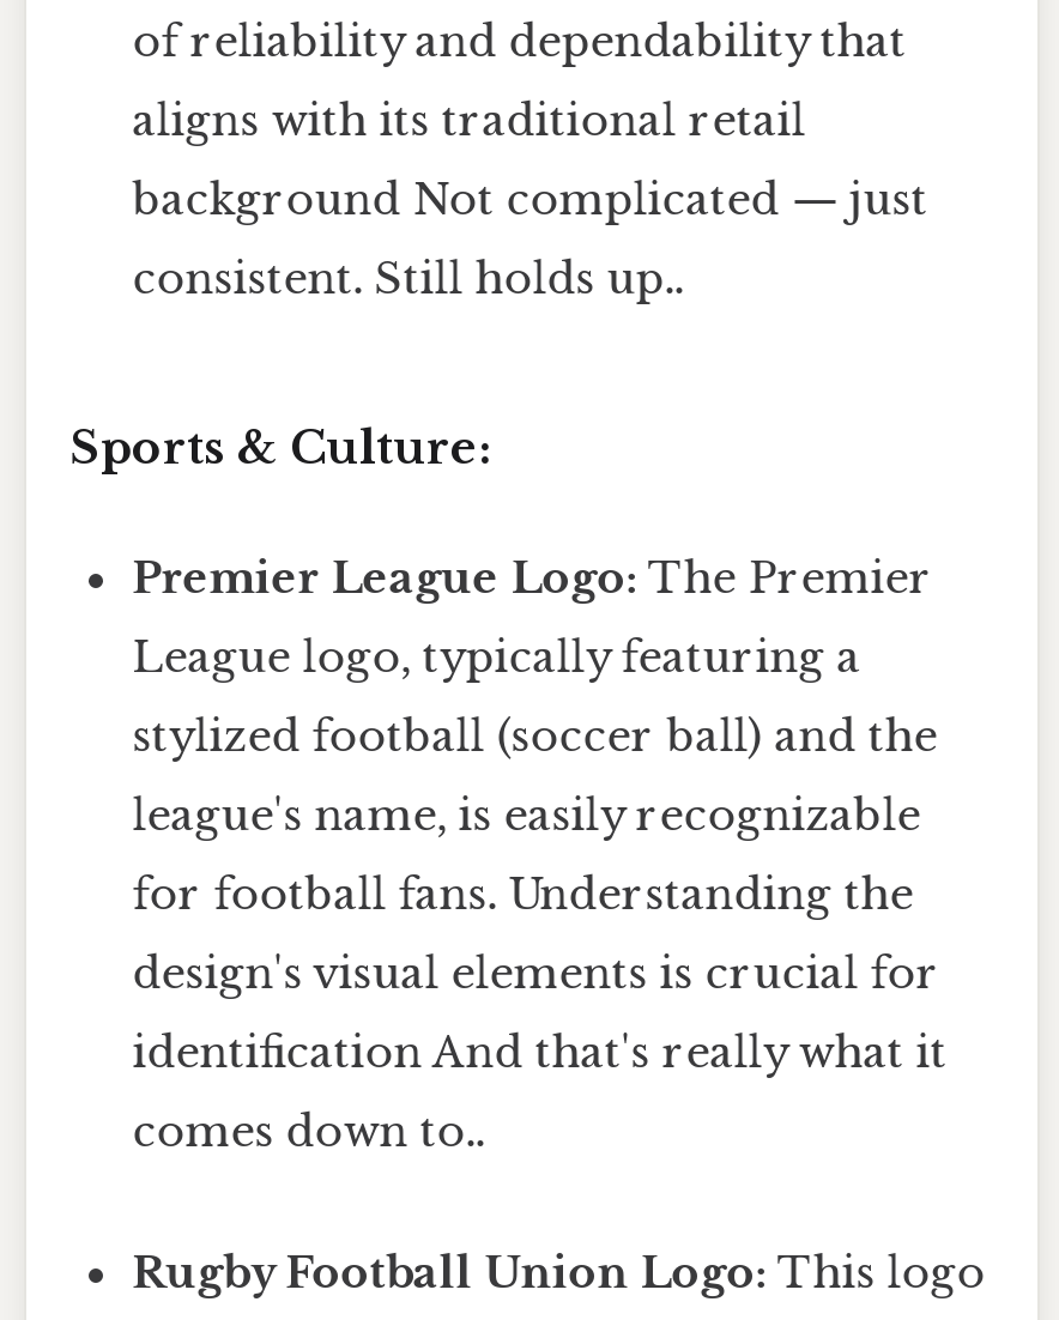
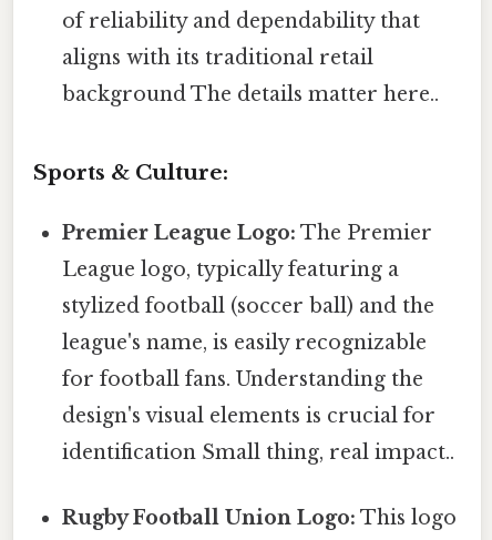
- background Not complicated — just
- consistent. Still holds up..
+ background The details matter here..

- identification And that's really what it
- comes down to..
+ identification Small thing, real impact..
